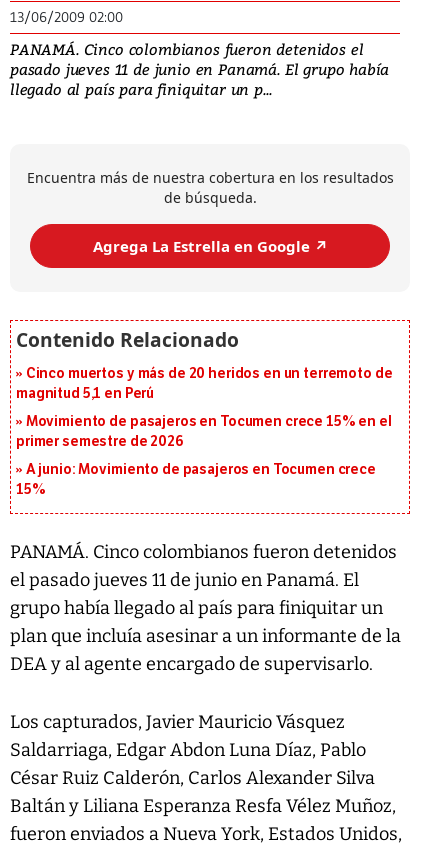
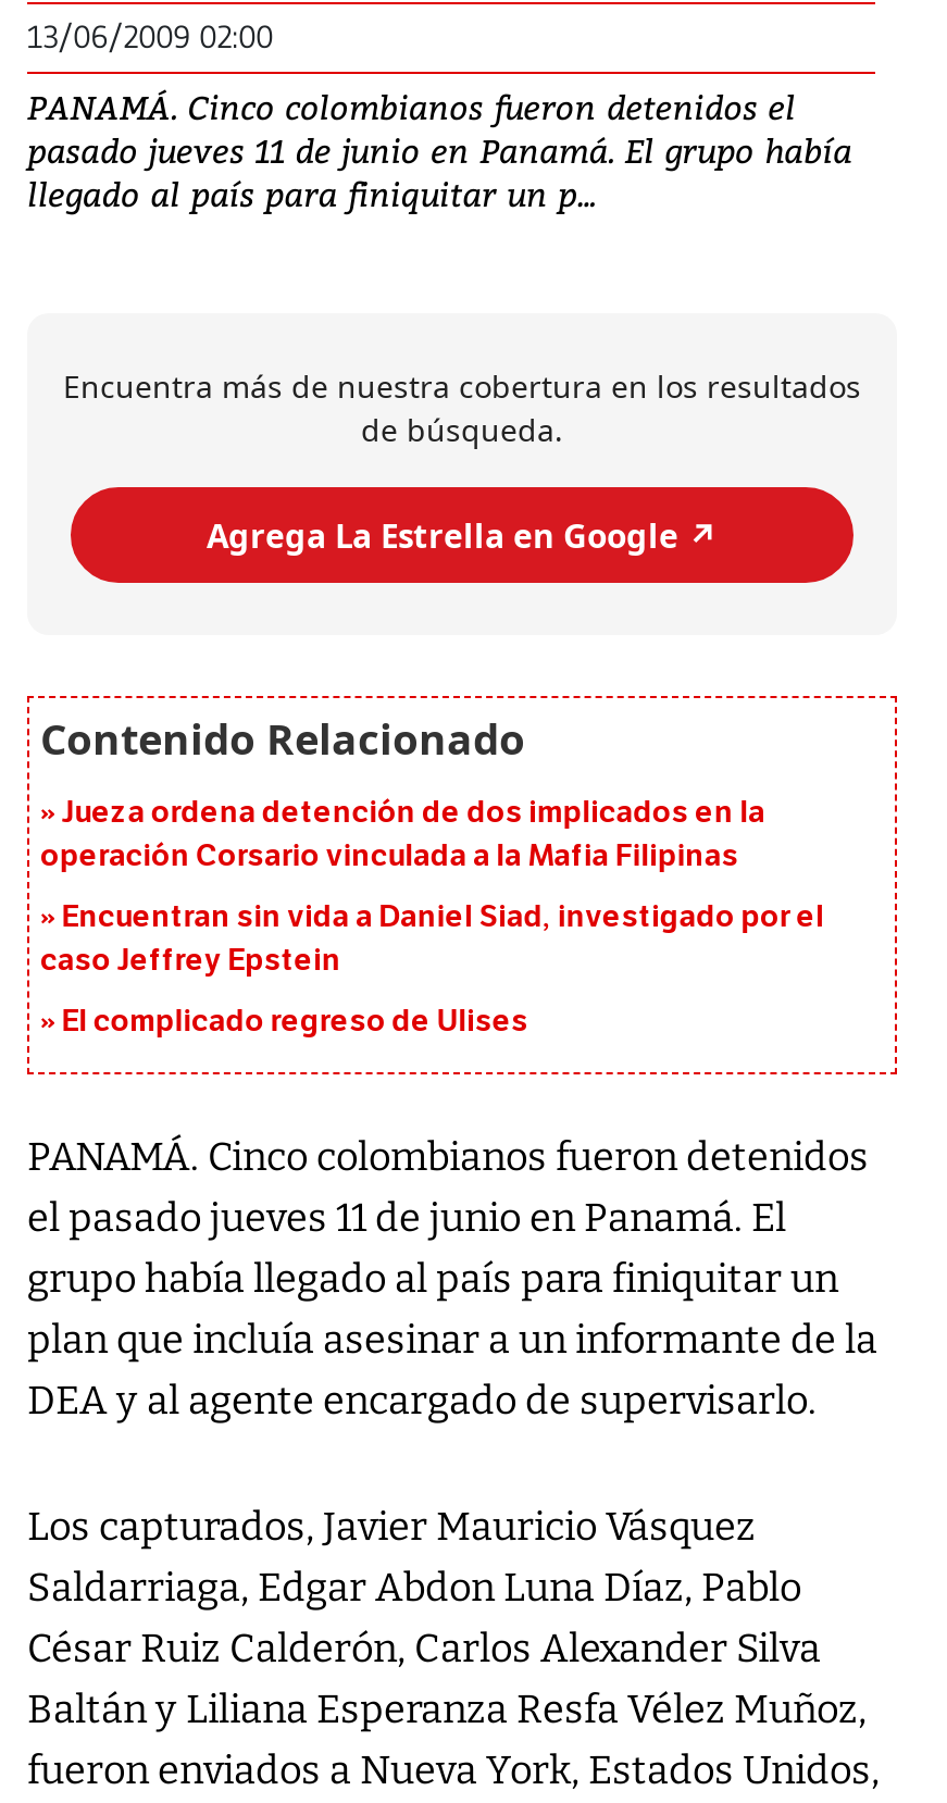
- Cinco muertos y más de 20 heridos en un terremoto de
- magnitud 5,1 en Perú
+ Jueza ordena detención de dos implicados en la
+ operación Corsario vinculada a la Mafia Filipinas

- Movimiento de pasajeros en Tocumen crece 15% en el
- primer semestre de 2026
+ Encuentran sin vida a Daniel Siad, investigado por el
+ caso Jeffrey Epstein

- A junio: Movimiento de pasajeros en Tocumen crece
- 15%
+ El complicado regreso de Ulises
